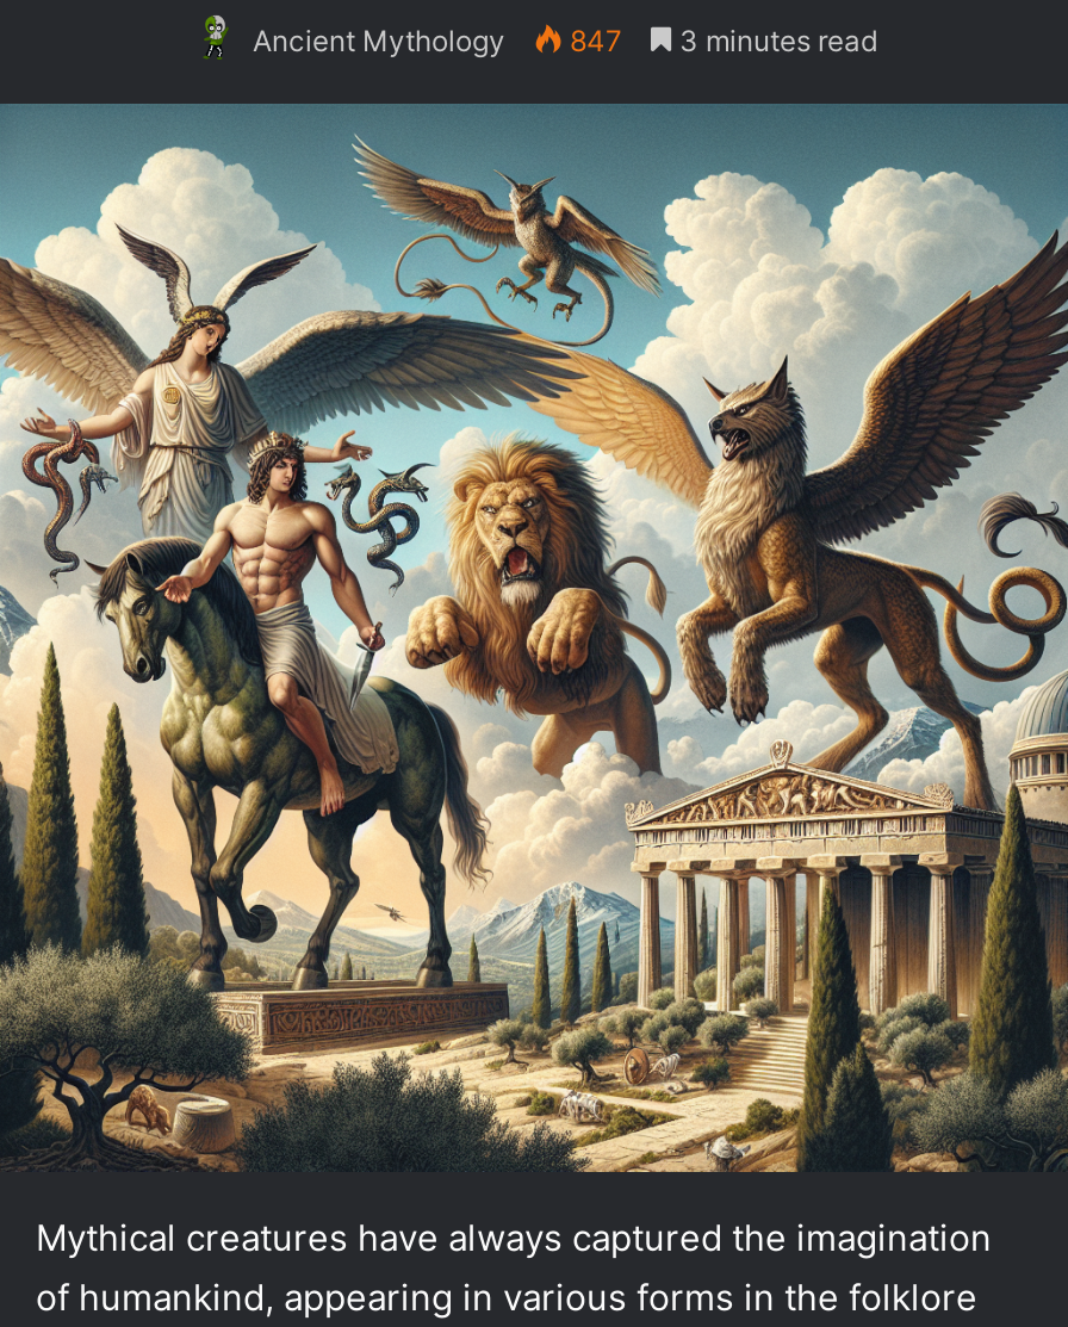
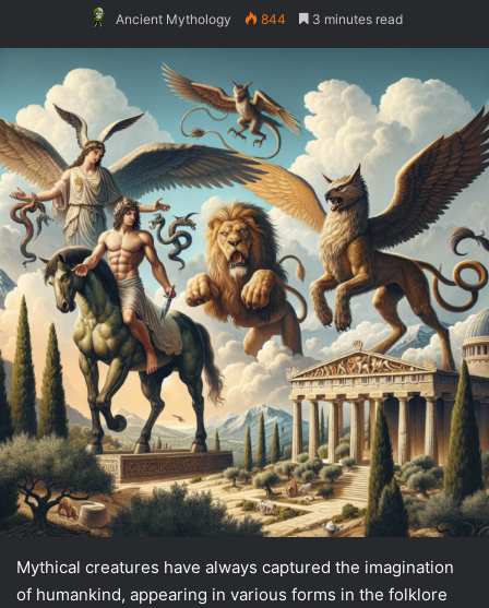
- Ancient Mythology 847 3 minutes read
+ Ancient Mythology 844 3 minutes read
